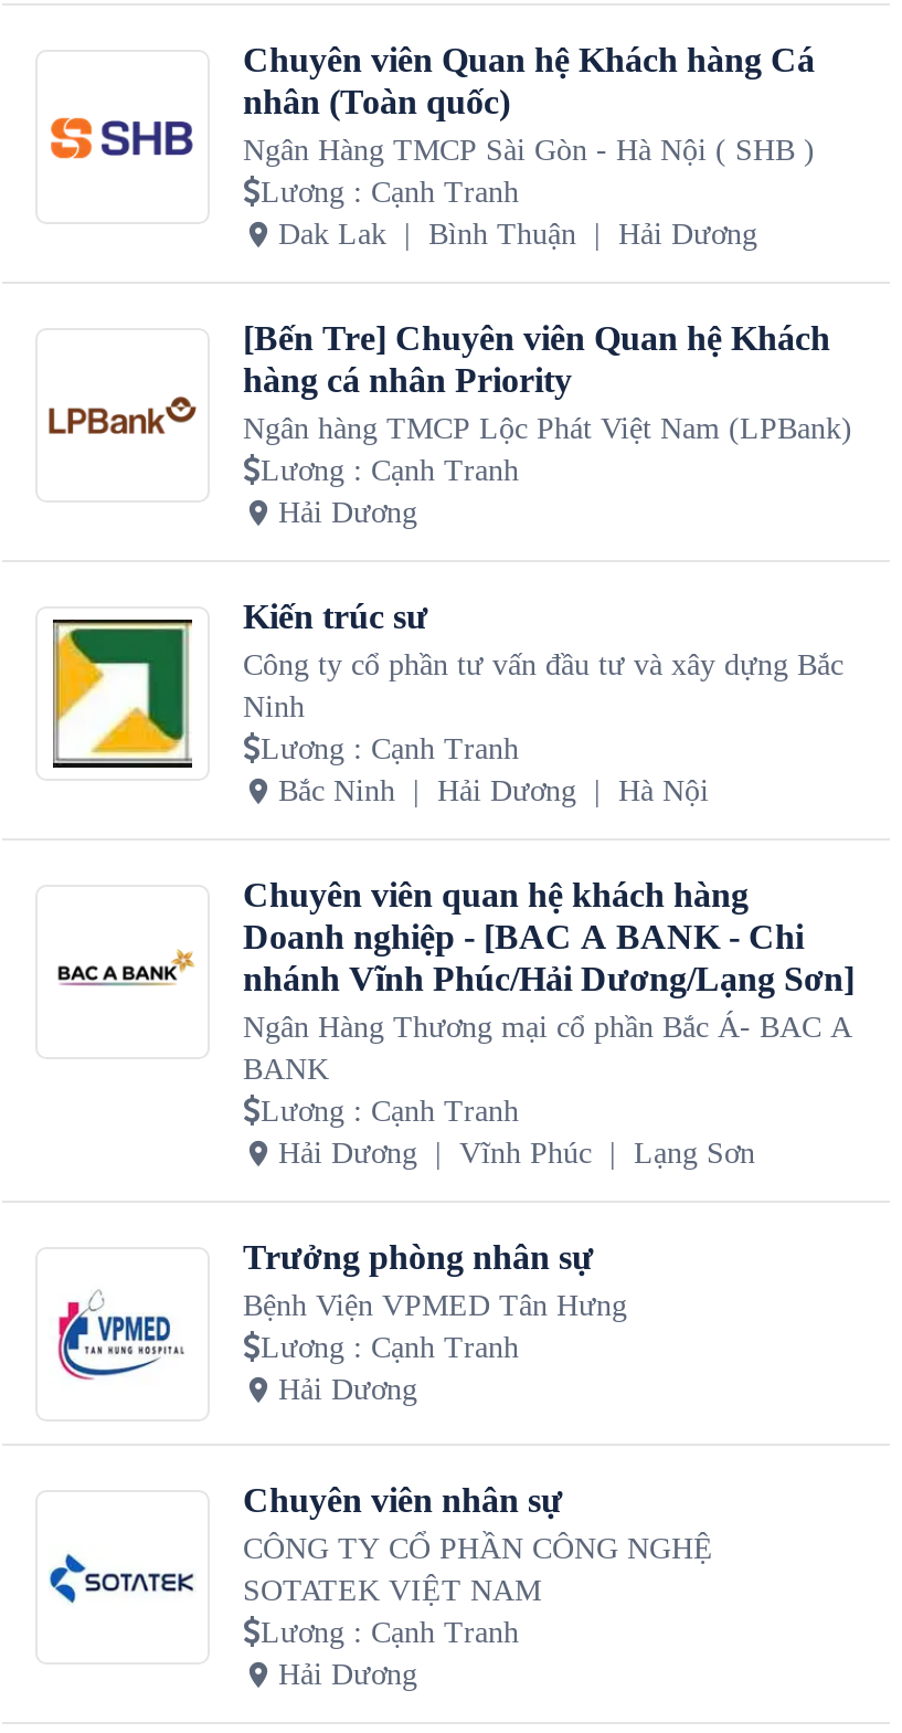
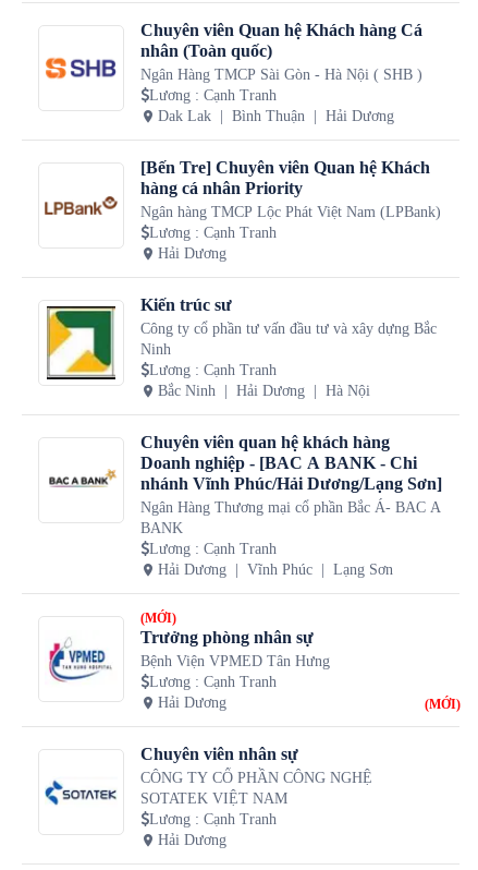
+ (MỚI)

- [image]
+ [image]

+ (MỚI)
